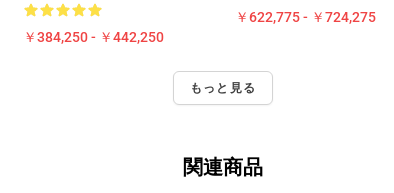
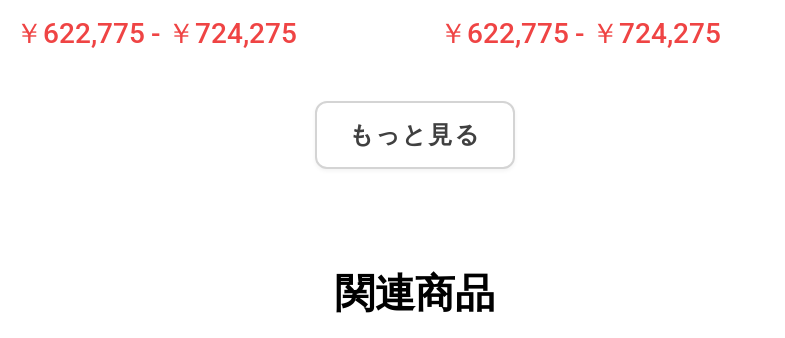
- ￥384,250 - ￥442,250
+ ￥622,775 - ￥724,275
